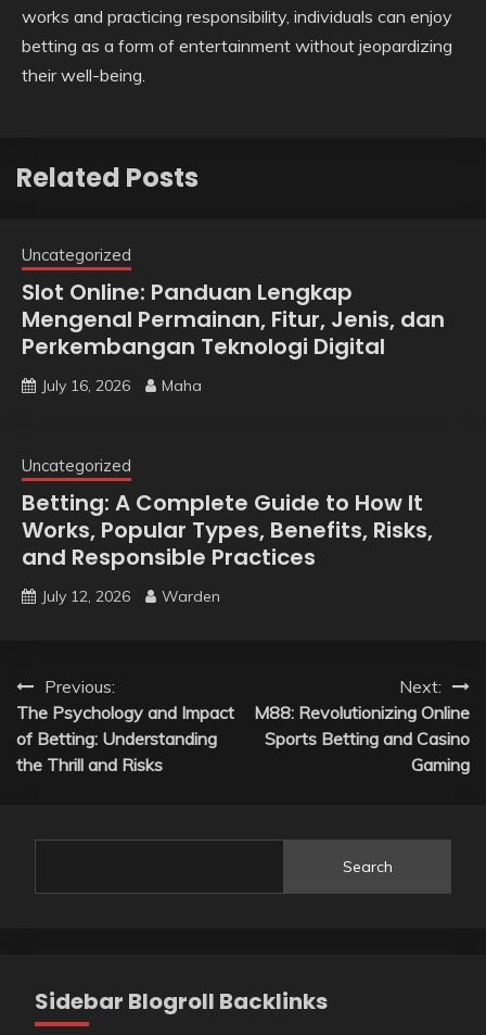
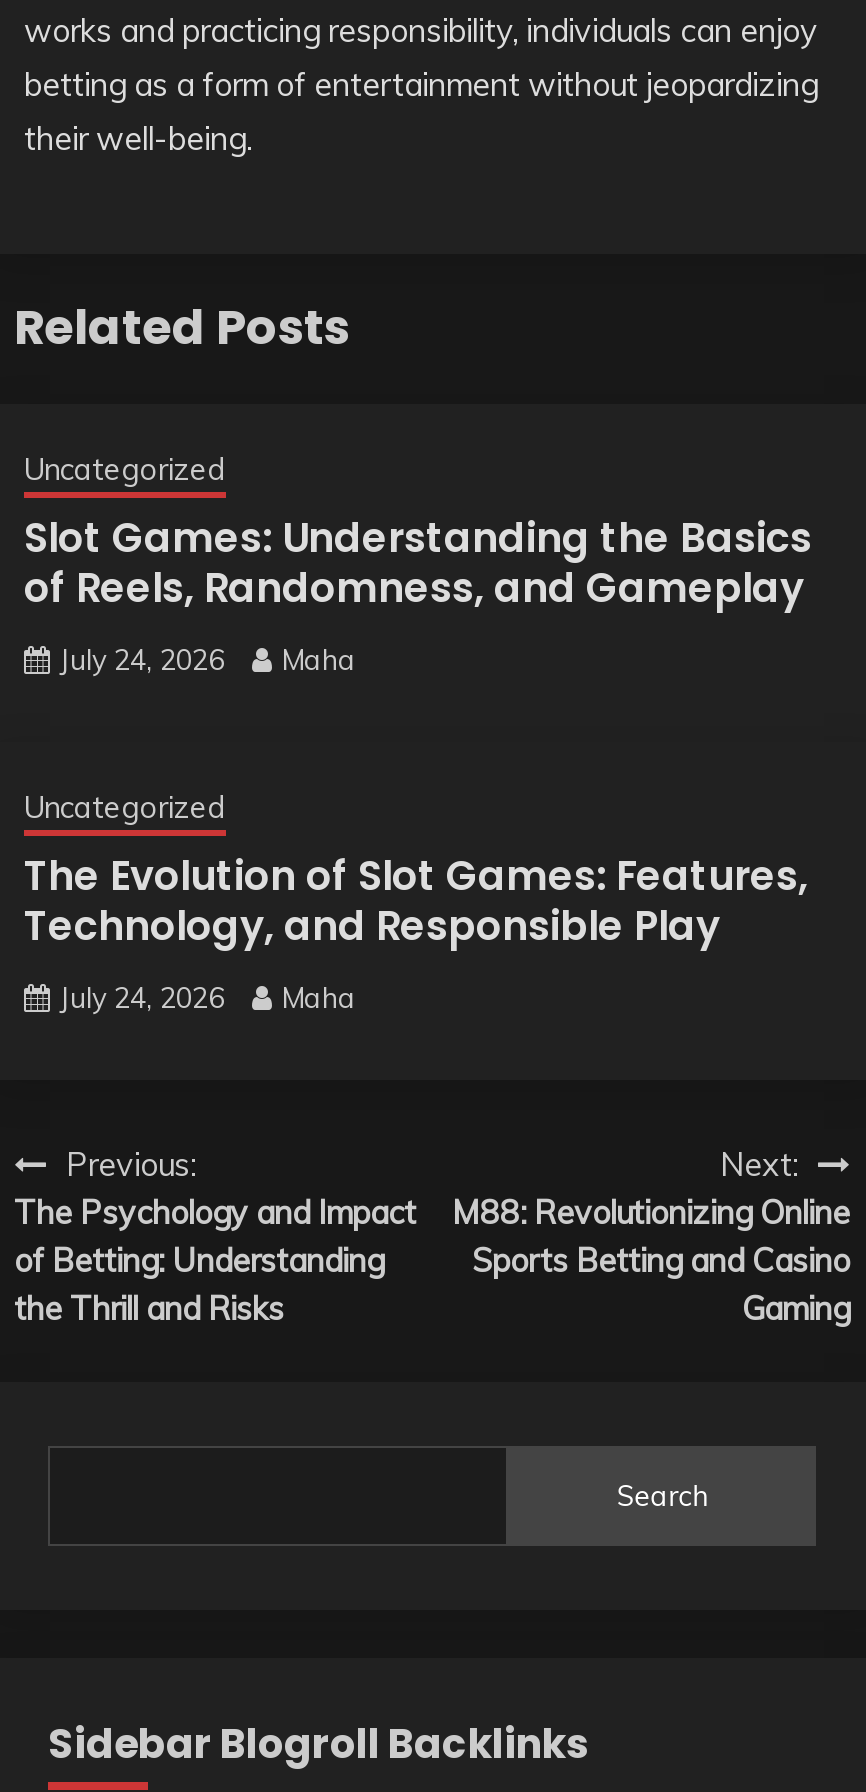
- Slot Online: Panduan Lengkap
- Mengenal Permainan, Fitur, Jenis, dan
- Perkembangan Teknologi Digital
+ Slot Games: Understanding the Basics
+ of Reels, Randomness, and Gameplay

- July 16, 2026 Maha
+ July 24, 2026 Maha

- Betting: A Complete Guide to How It
- Works, Popular Types, Benefits, Risks,
- and Responsible Practices
+ The Evolution of Slot Games: Features,
+ Technology, and Responsible Play

- July 12, 2026
- Warden
+ July 24, 2026
+ Maha
